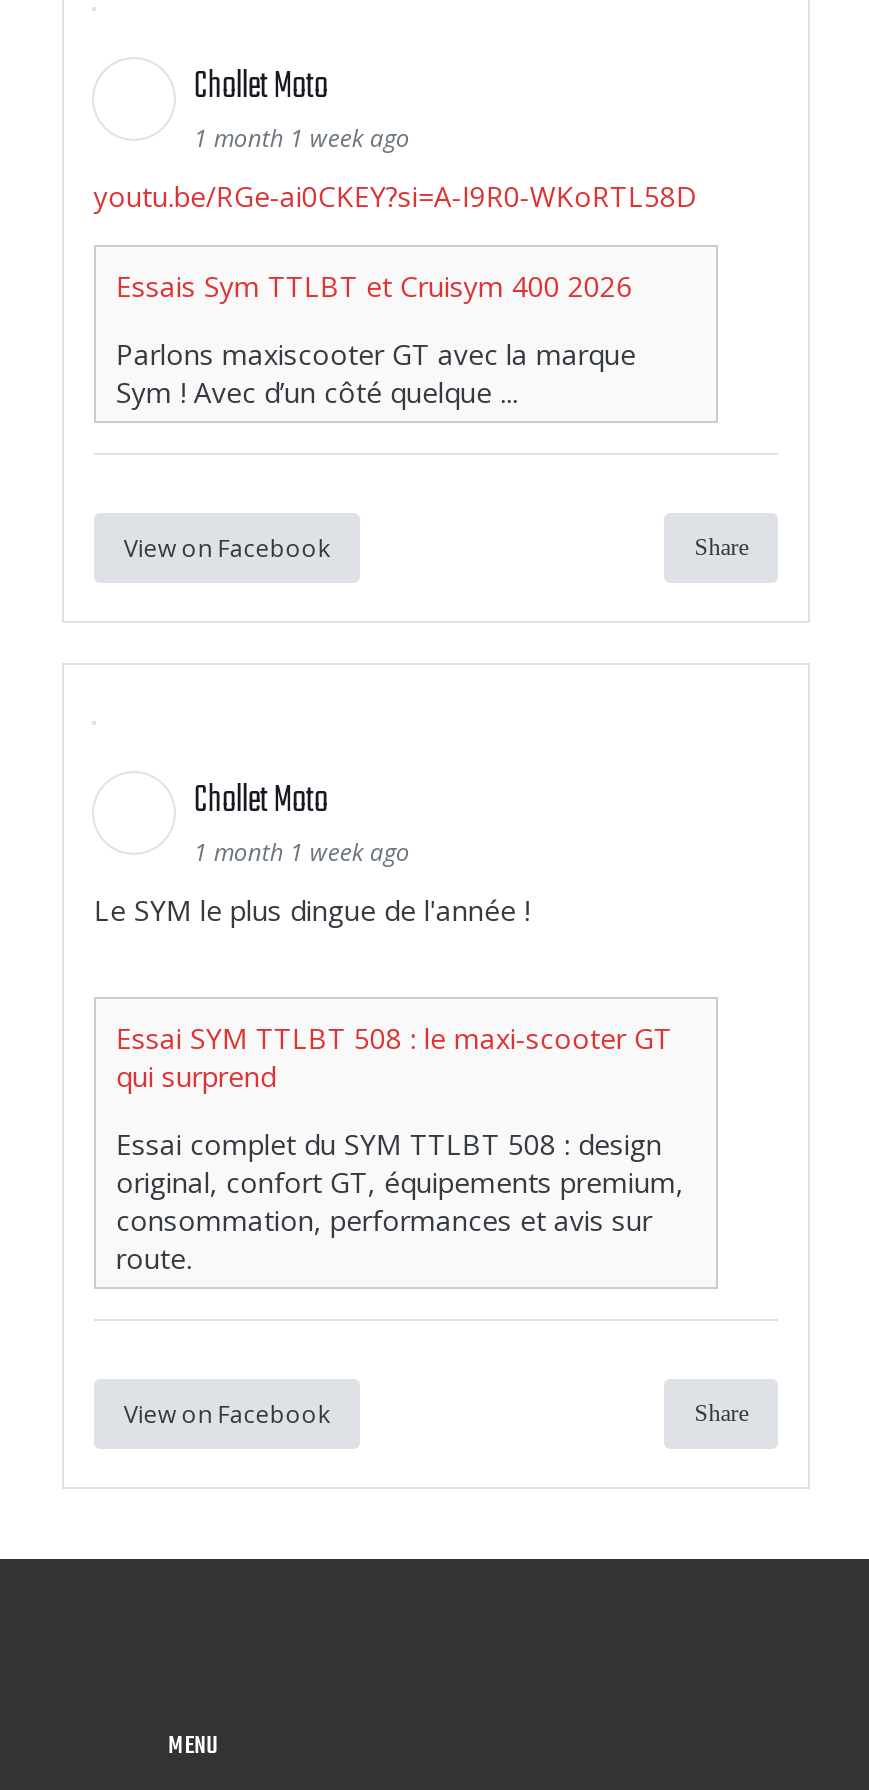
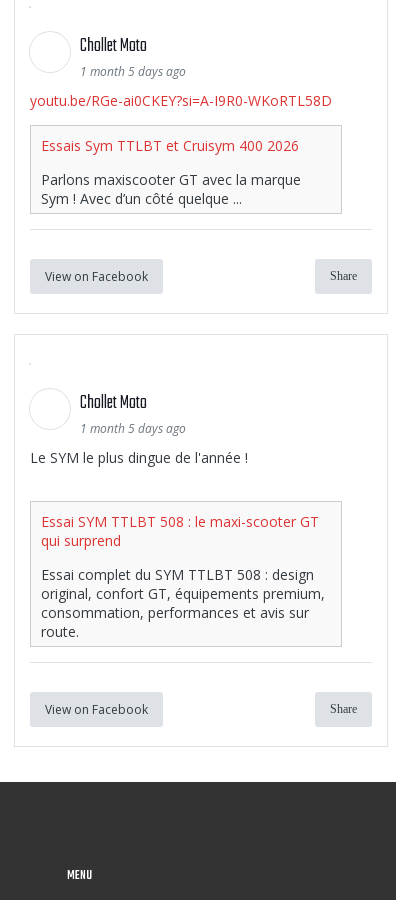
- 1 month 1 week ago
+ 1 month 5 days ago

- 1 month 1 week ago
+ 1 month 5 days ago
